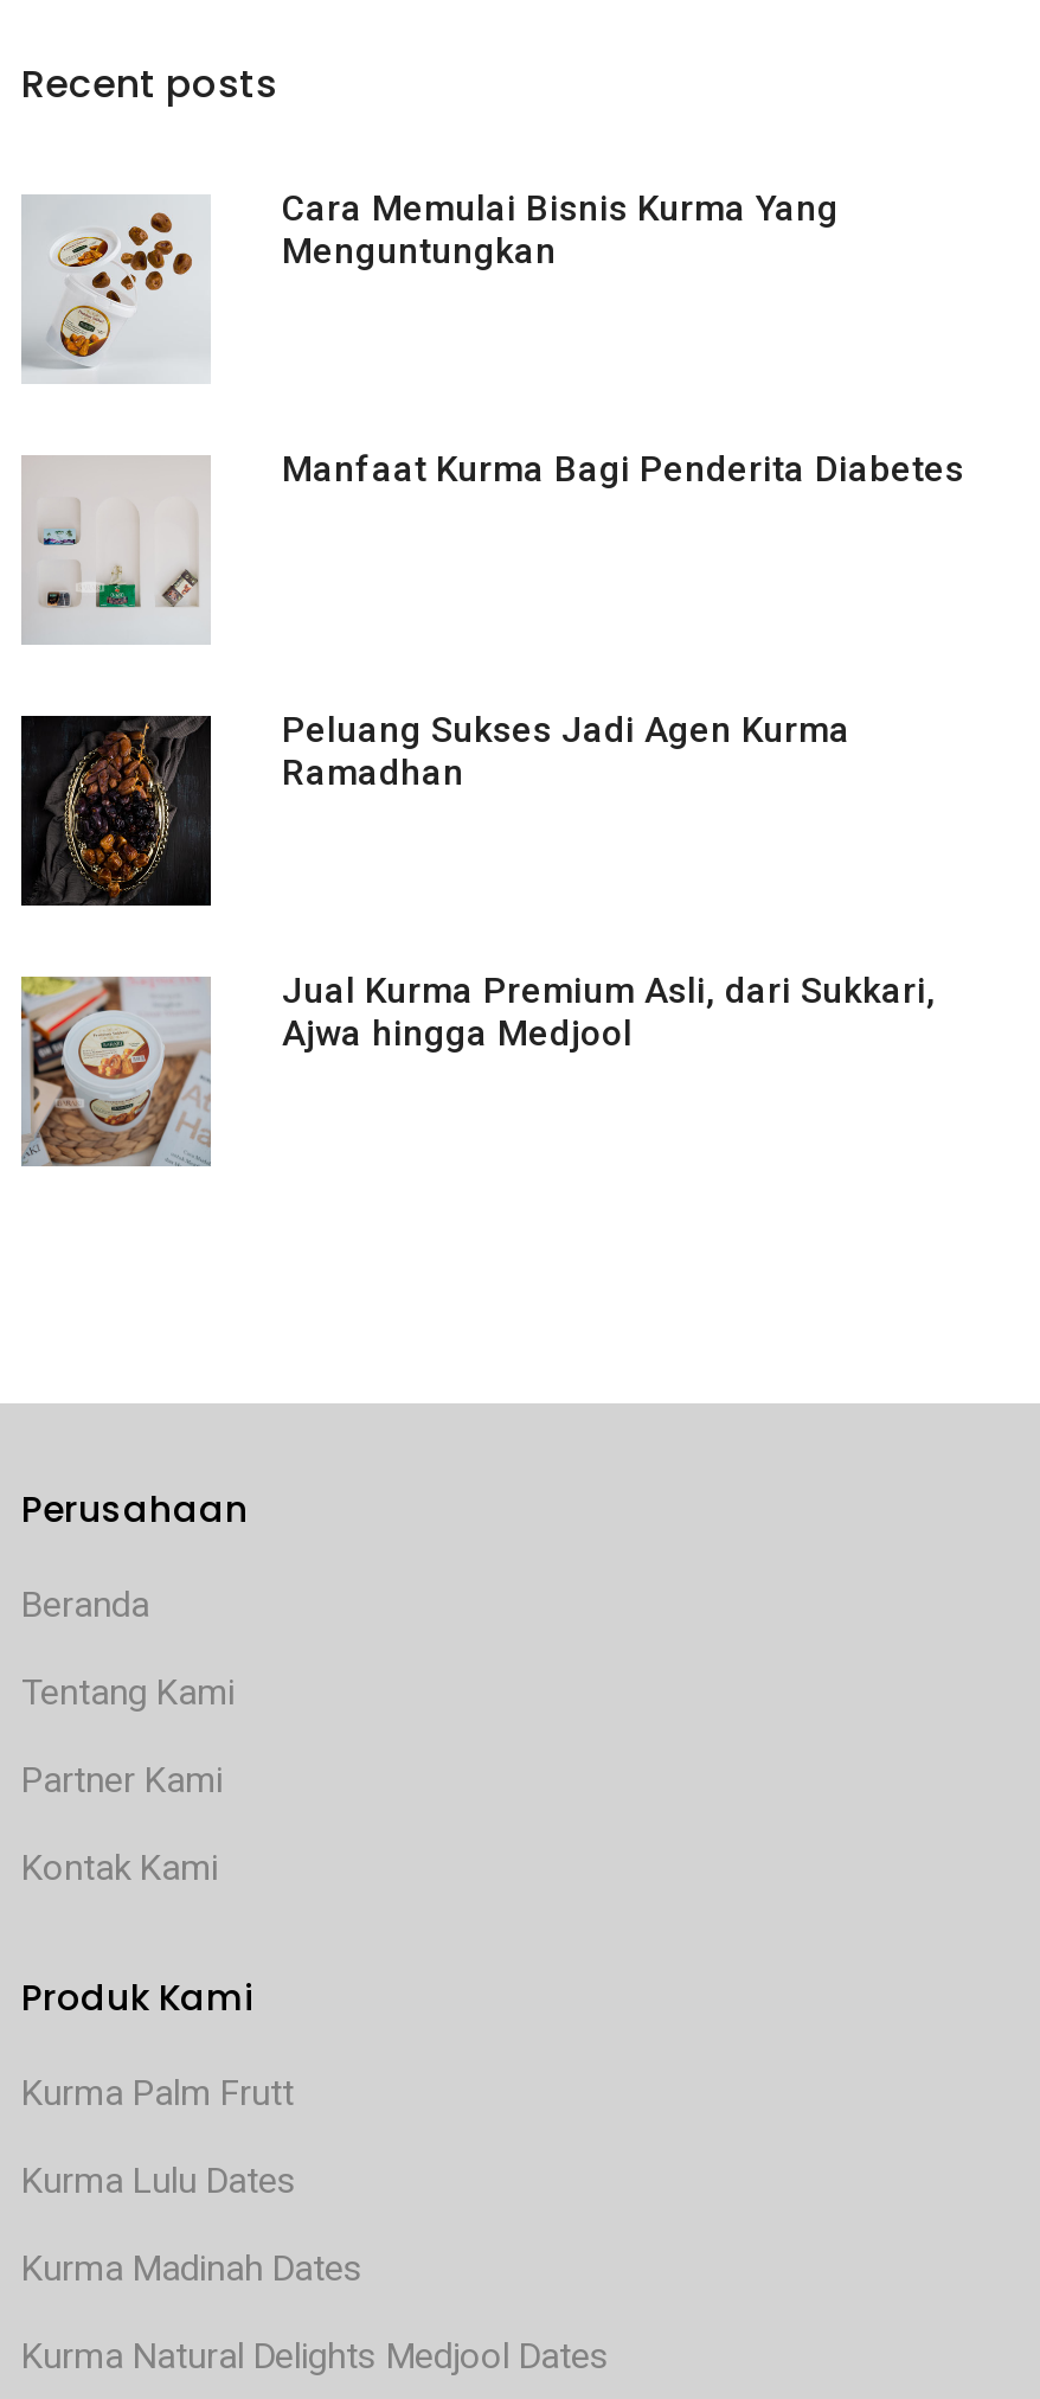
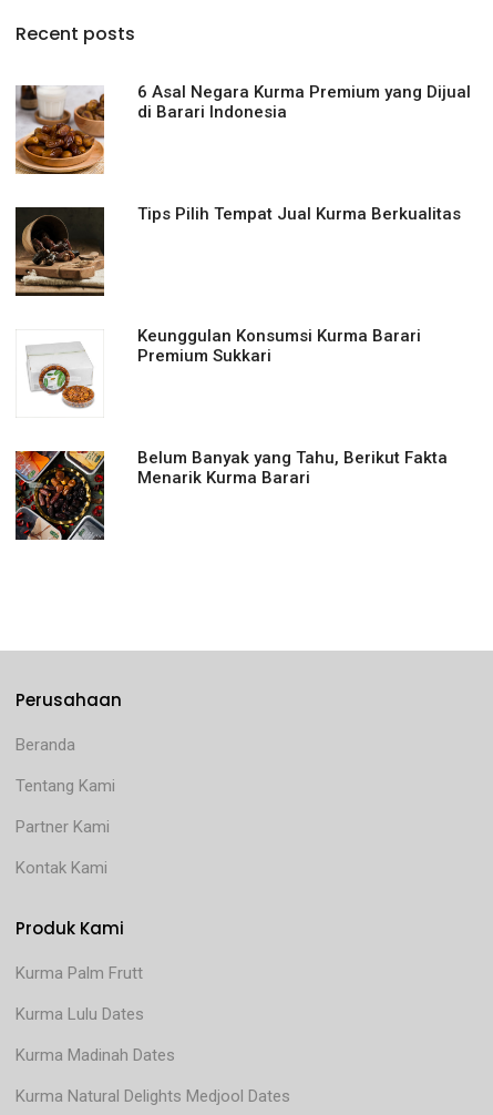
- [image]
- Cara Memulai Bisnis Kurma Yang
- Menguntungkan
+ [image]
+ 6 Asal Negara Kurma Premium yang Dijual
+ di Barari Indonesia

- [image]
- Manfaat Kurma Bagi Penderita Diabetes
+ [image]
+ Tips Pilih Tempat Jual Kurma Berkualitas

- [image]
- Peluang Sukses Jadi Agen Kurma
- Ramadhan
+ [image]
+ Keunggulan Konsumsi Kurma Barari
+ Premium Sukkari

- [image]
- Jual Kurma Premium Asli, dari Sukkari,
- Ajwa hingga Medjool
+ [image]
+ Belum Banyak yang Tahu, Berikut Fakta
+ Menarik Kurma Barari
